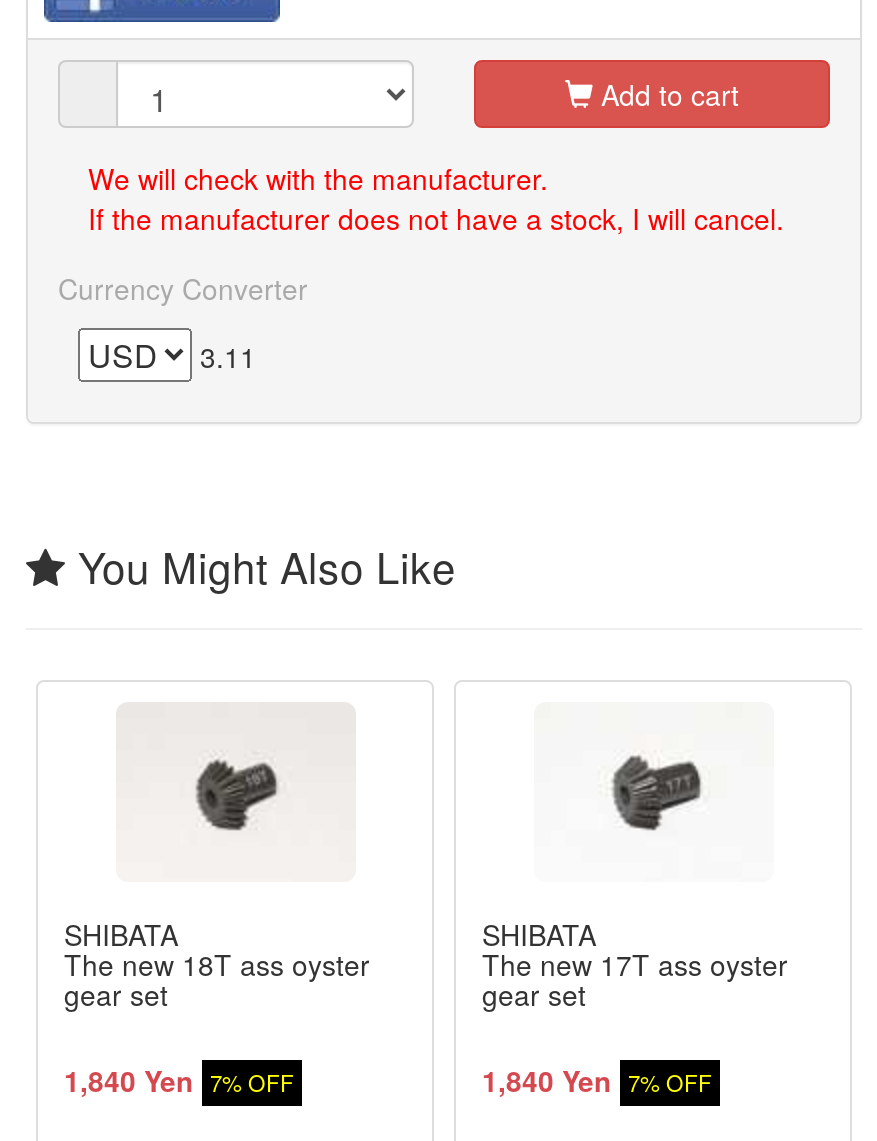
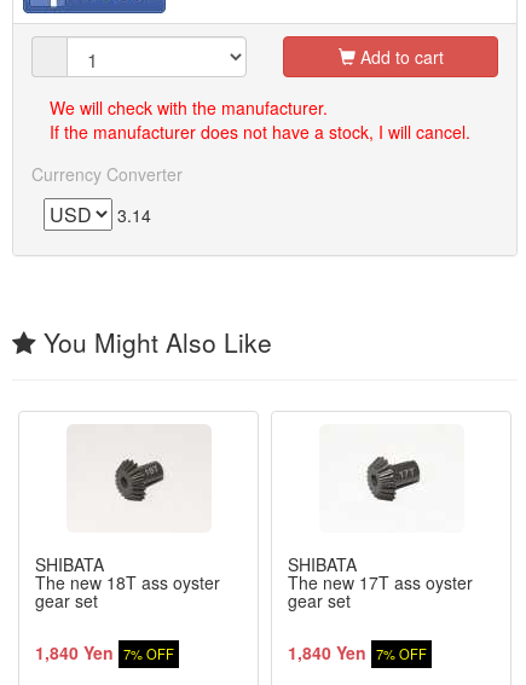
- 3.11
+ 3.14
